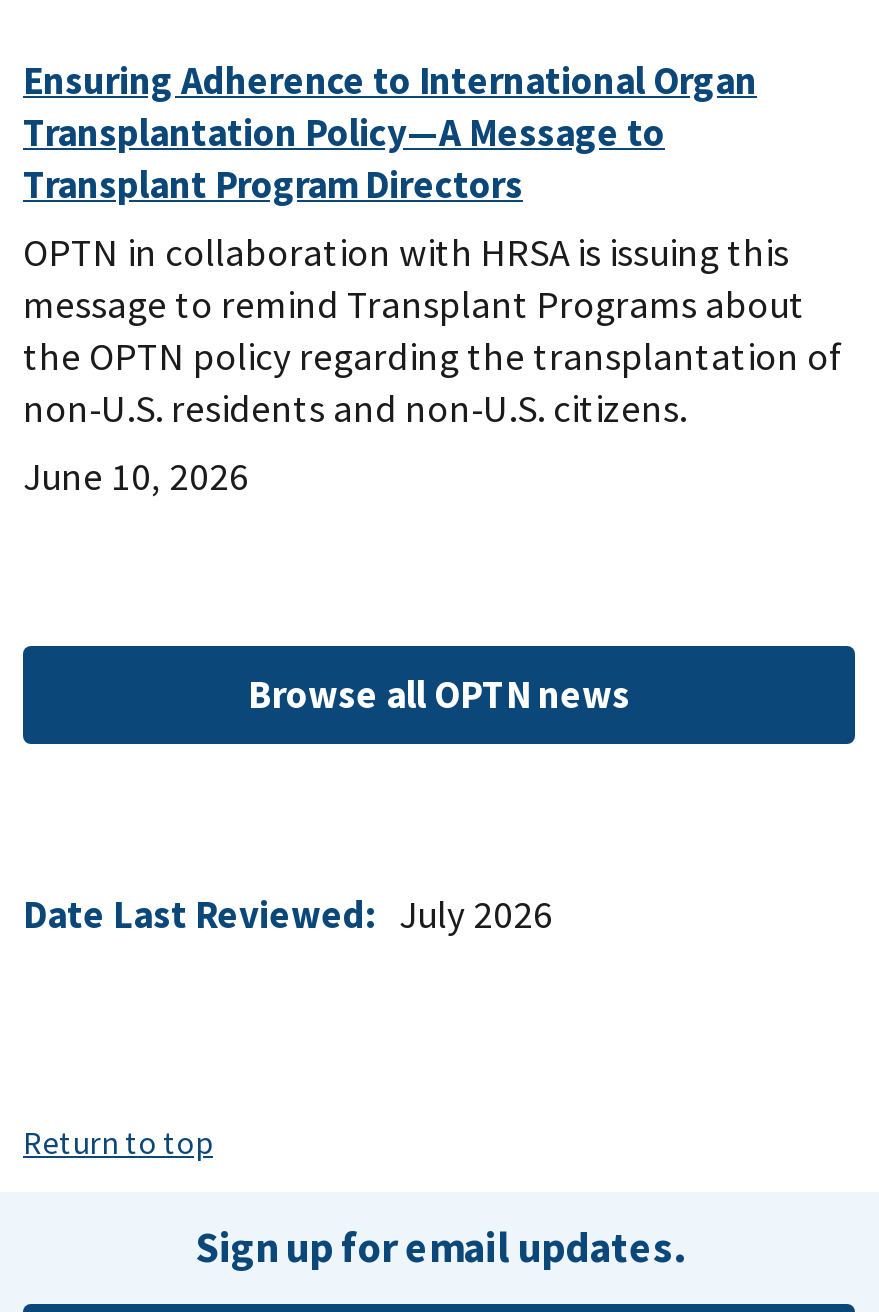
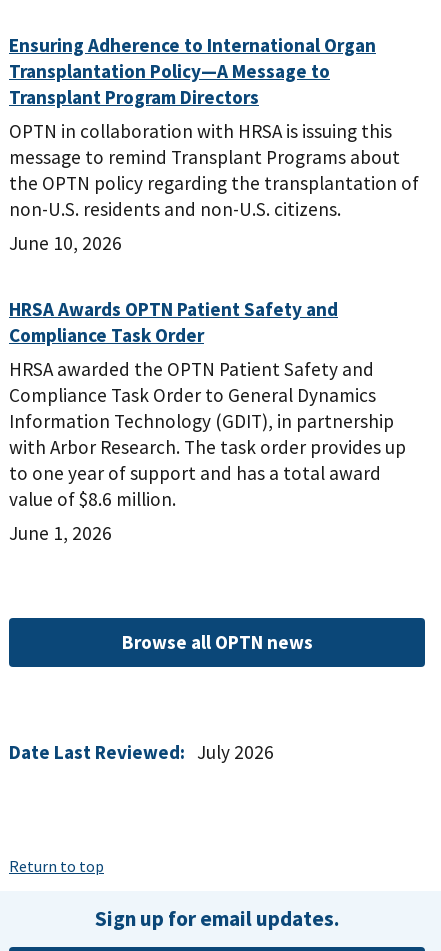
+ HRSA Awards OPTN Patient Safety and
+ Compliance Task Order
+ HRSA awarded the OPTN Patient Safety and
+ Compliance Task Order to General Dynamics
+ Information Technology (GDIT), in partnership
+ with Arbor Research. The task order provides up
+ to one year of support and has a total award
+ value of $8.6 million.
+ June 1, 2026
